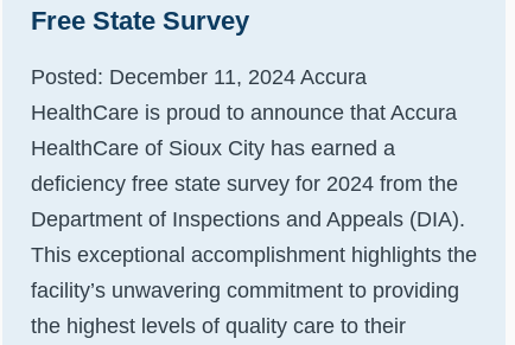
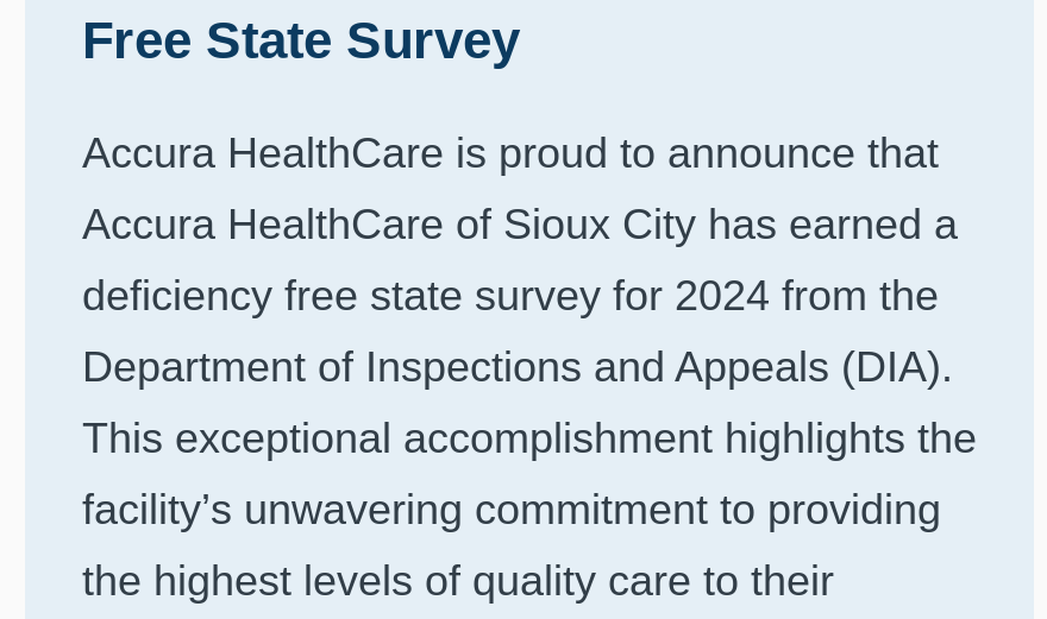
- Posted: December 11, 2024 Accura
- HealthCare is proud to announce that Accura
- HealthCare of Sioux City has earned a
+ Accura HealthCare is proud to announce that
+ Accura HealthCare of Sioux City has earned a
